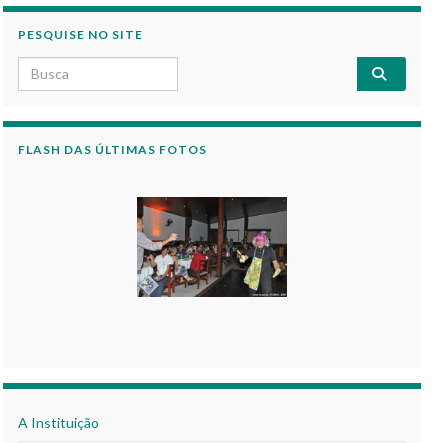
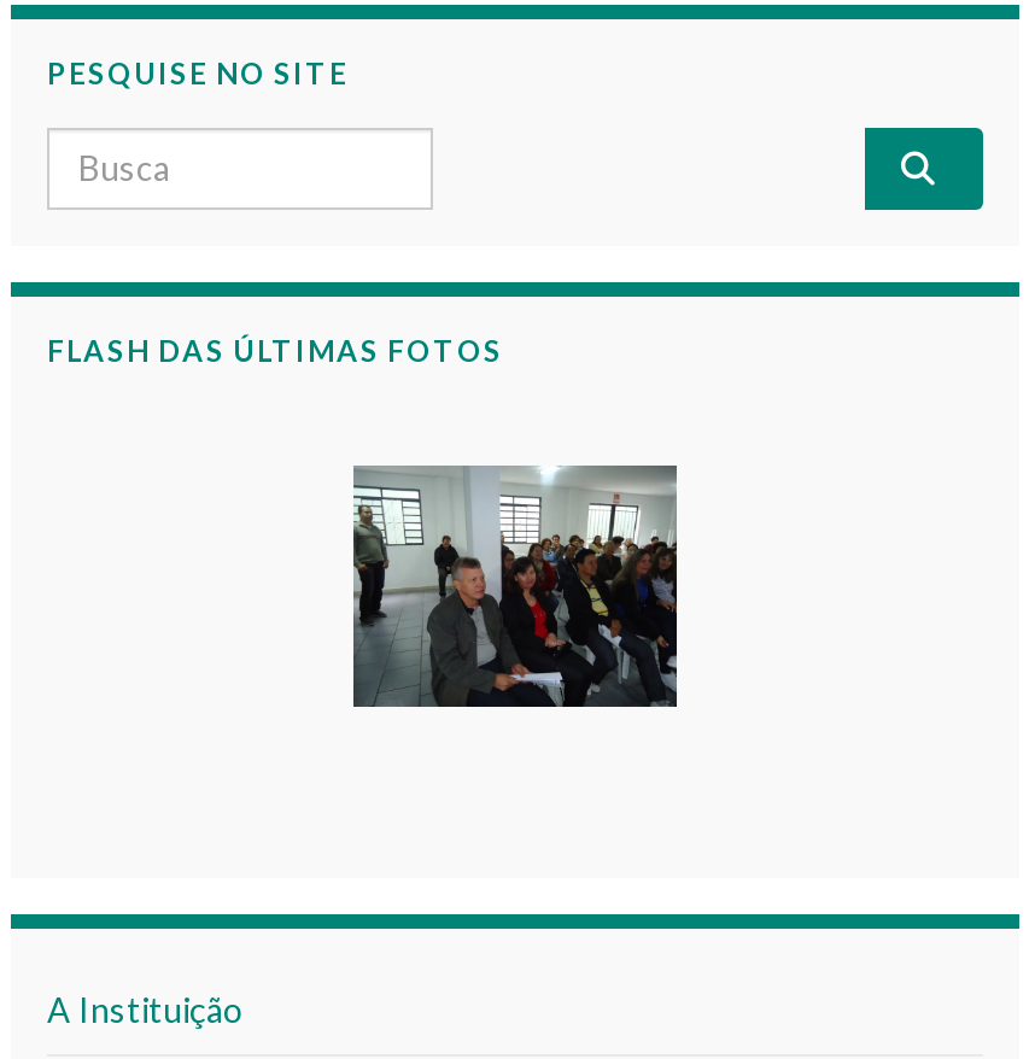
- [image]
+ [image]
